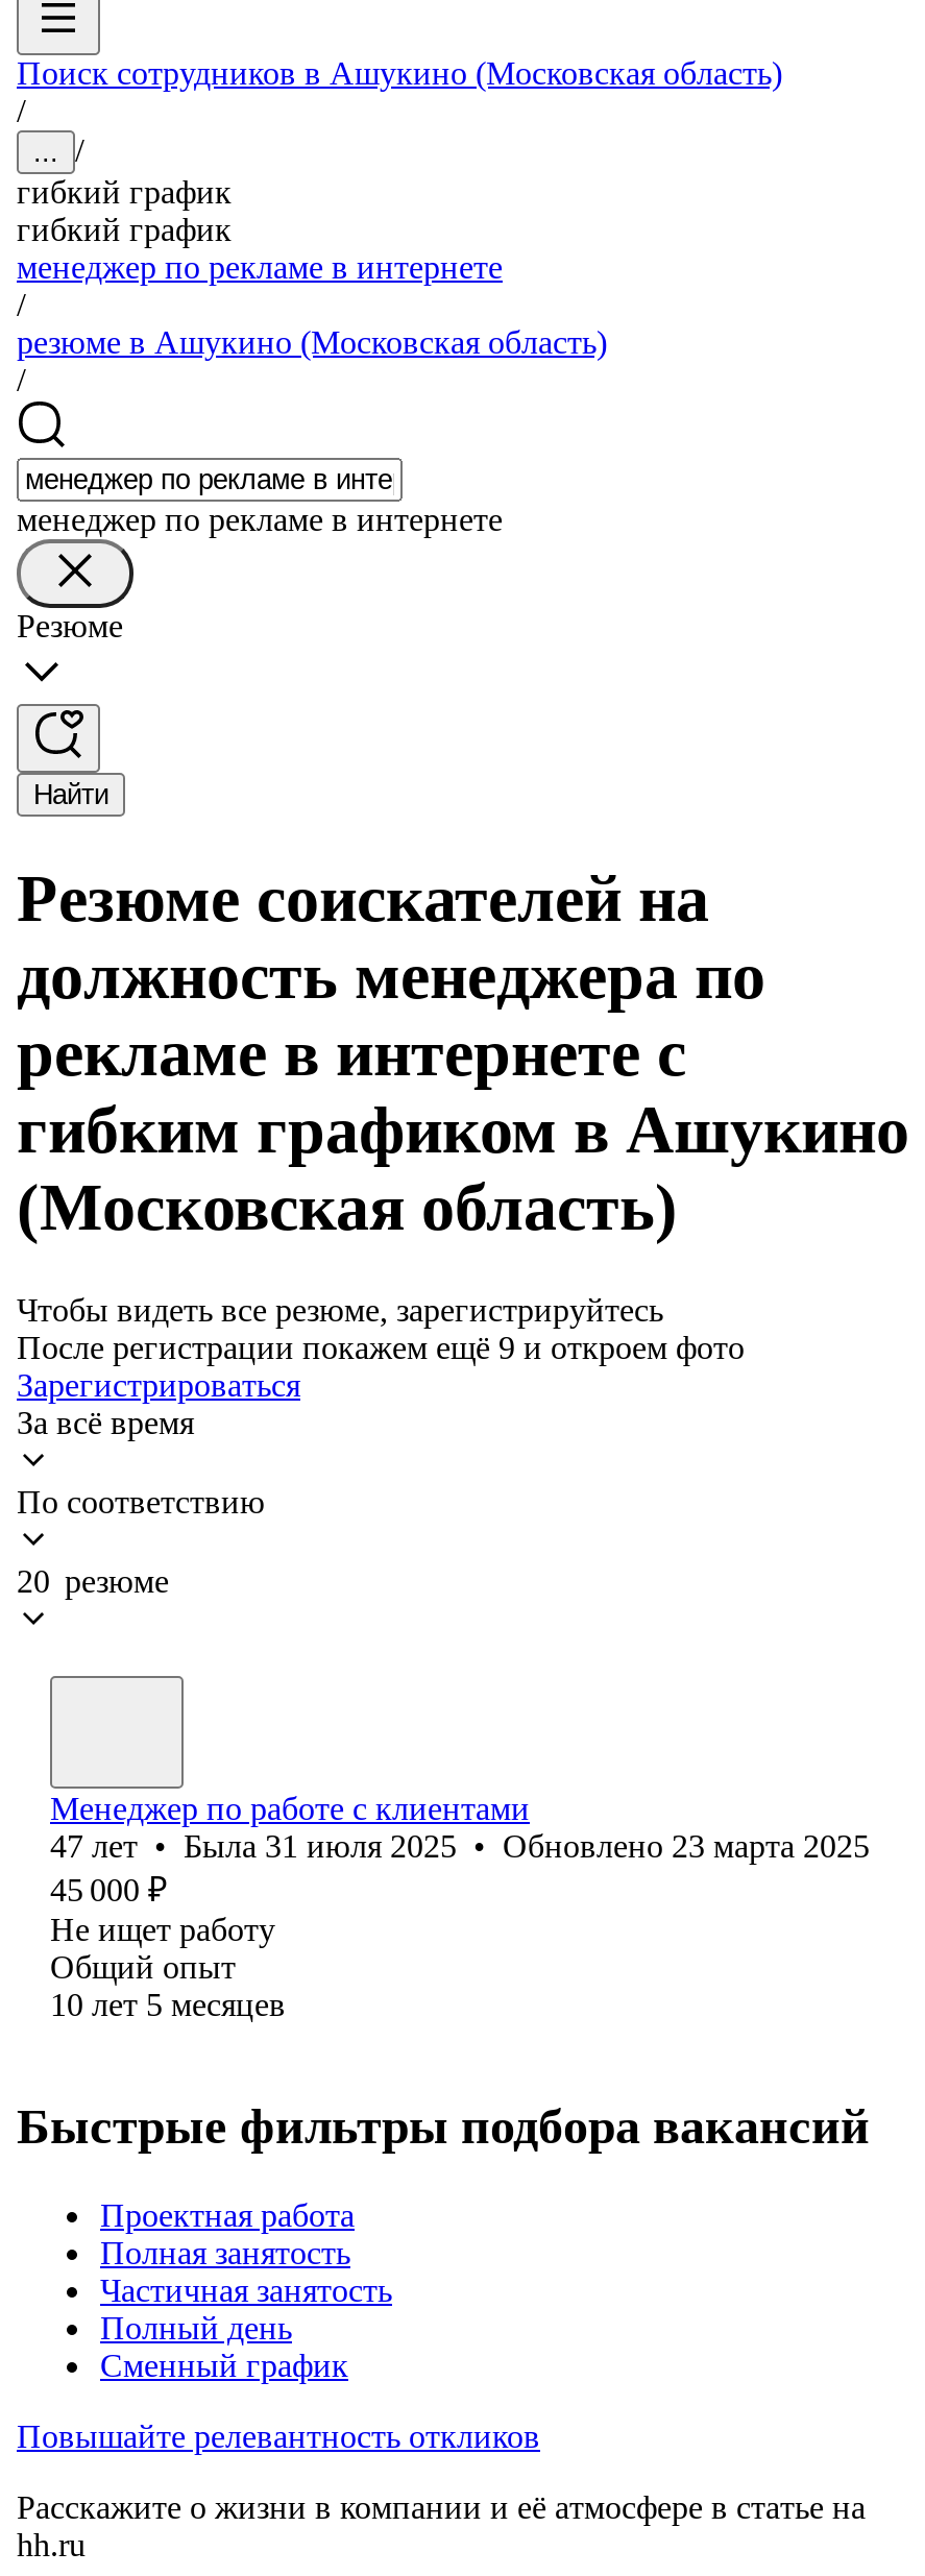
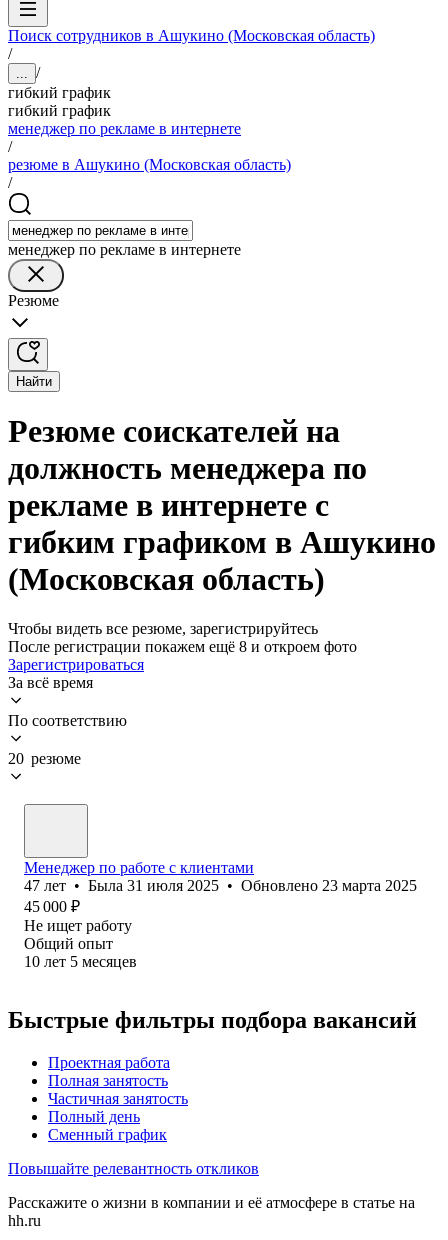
- После регистрации покажем ещё 9 и откроем фото
+ После регистрации покажем ещё 8 и откроем фото
